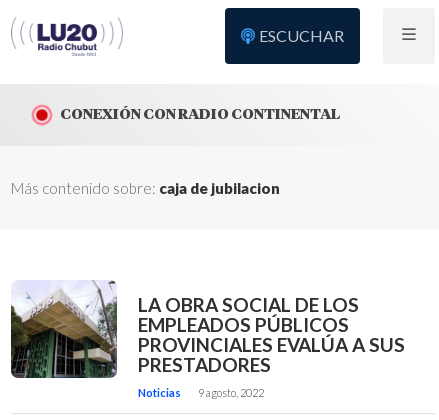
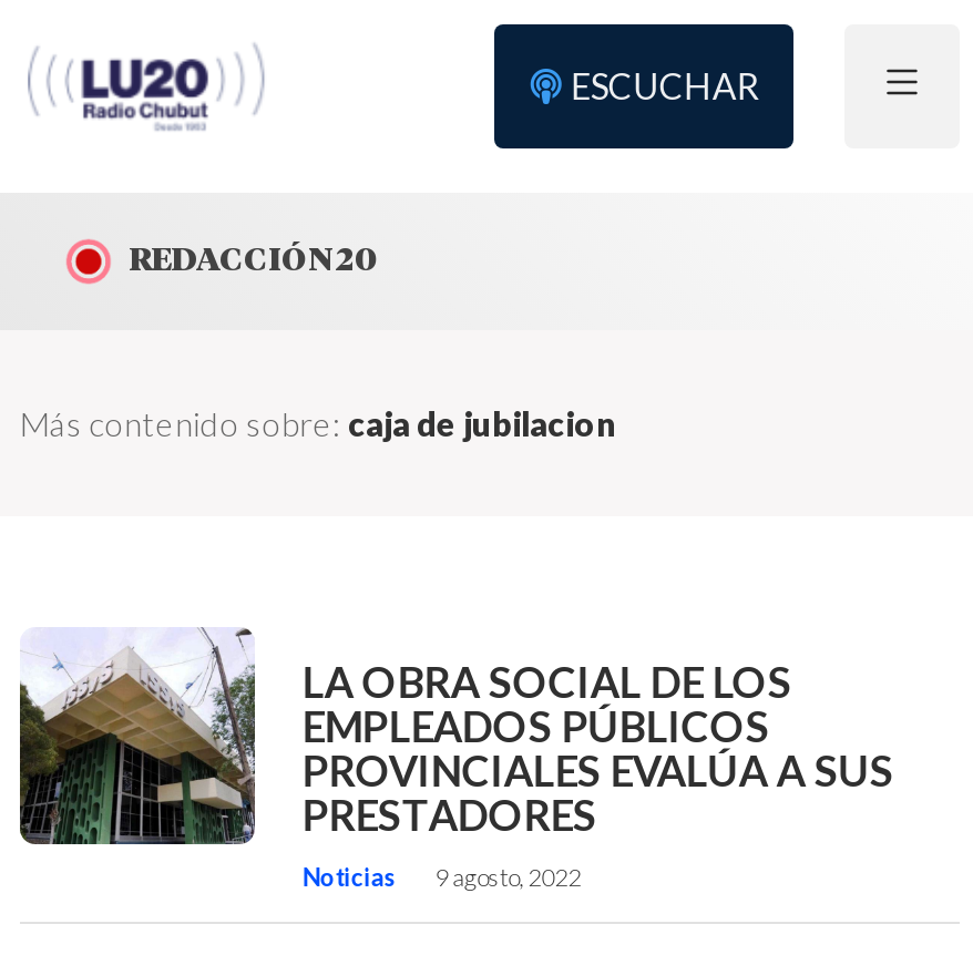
- CONEXIÓN CON RADIO CONTINENTAL
+ REDACCIÓN 20
